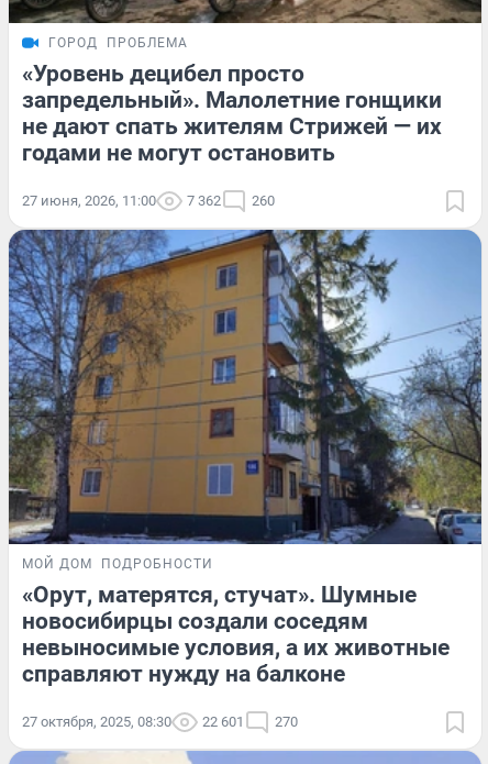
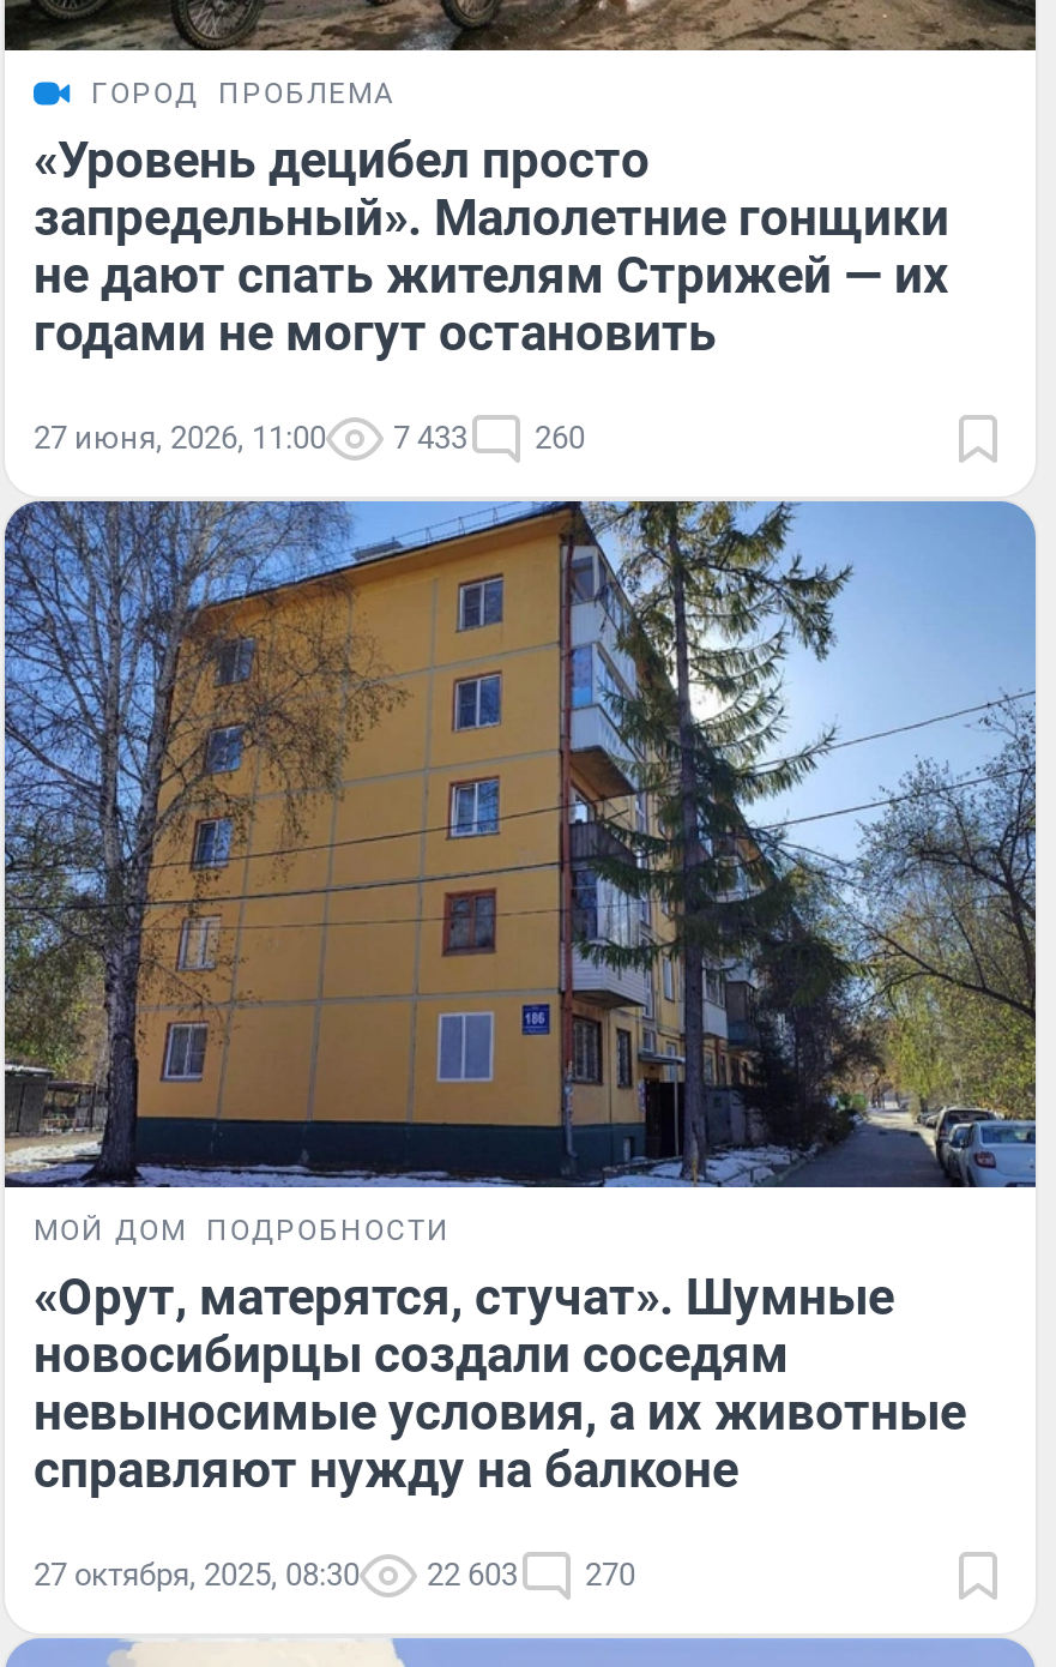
- 27 июня, 2026, 11:00 7 362 260
+ 27 июня, 2026, 11:00 7 433 260

- 27 октября, 2025, 08:30 22 601 270
+ 27 октября, 2025, 08:30 22 603 270
